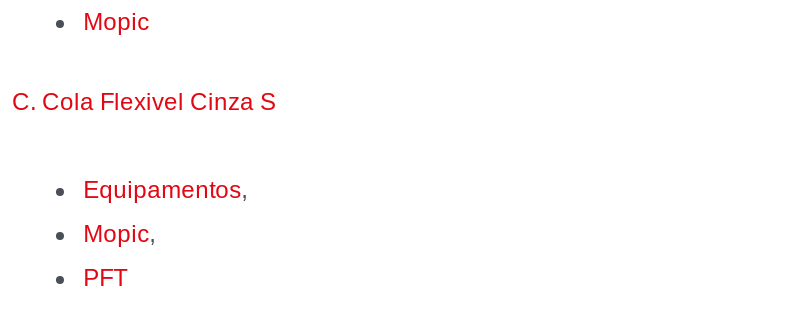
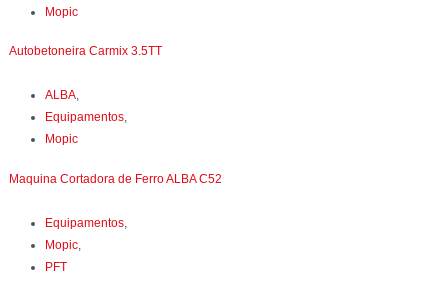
- C. Cola Flexivel Cinza S
+ Autobetoneira Carmix 3.5TT
+ ALBA,
+ Equipamentos,
+ Mopic
+ Maquina Cortadora de Ferro ALBA C52
